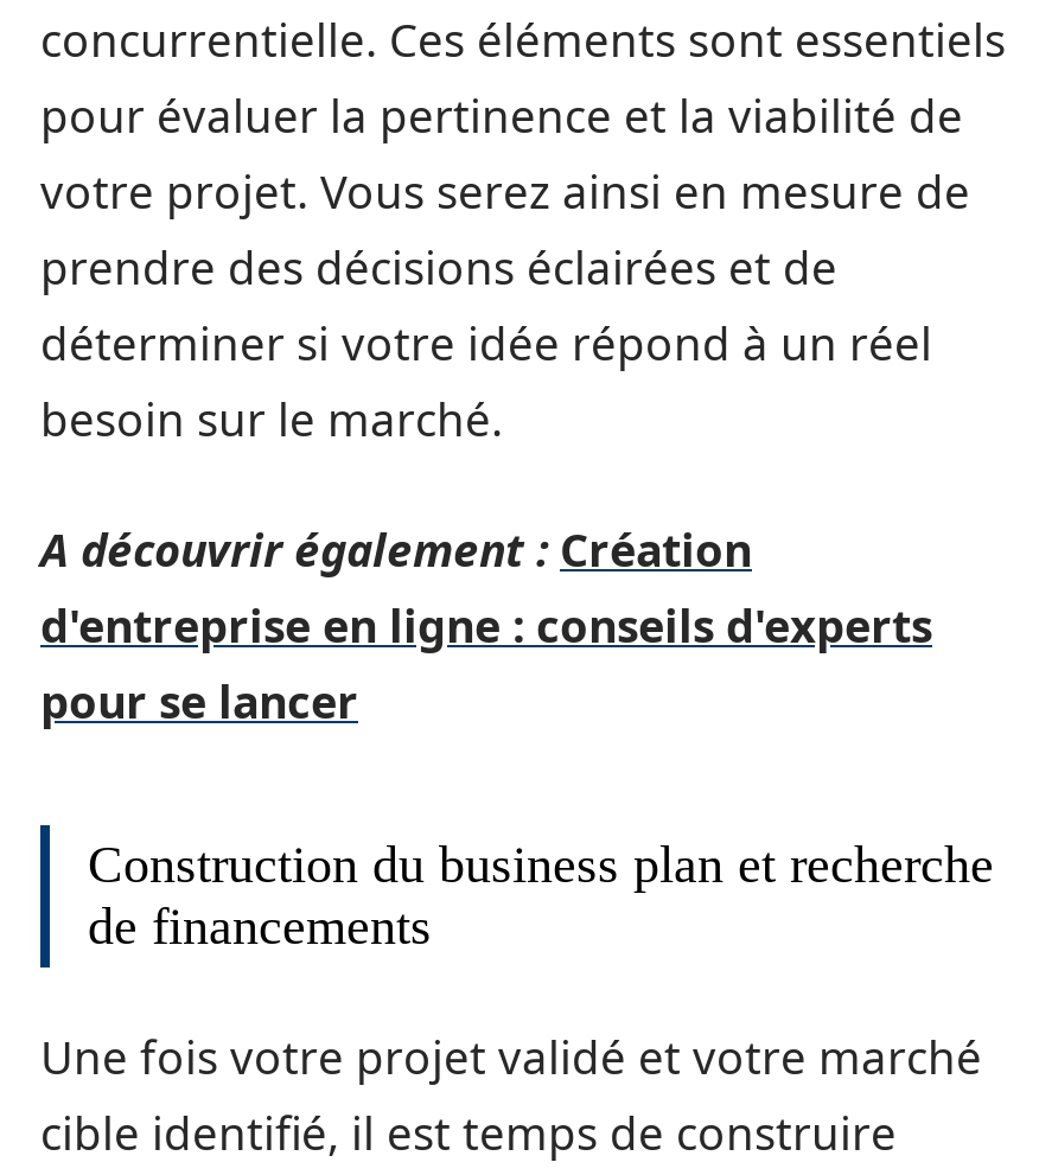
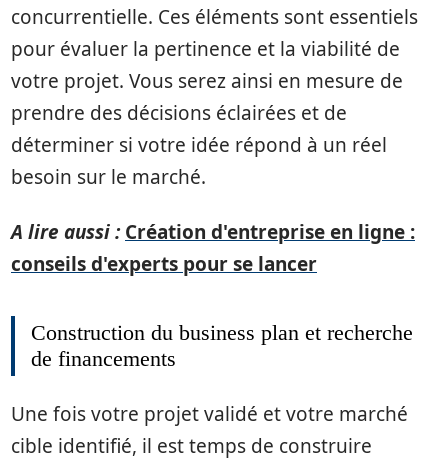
- A découvrir également : Création
- d'entreprise en ligne : conseils d'experts
- pour se lancer
+ A lire aussi : Création d'entreprise en ligne :
+ conseils d'experts pour se lancer
